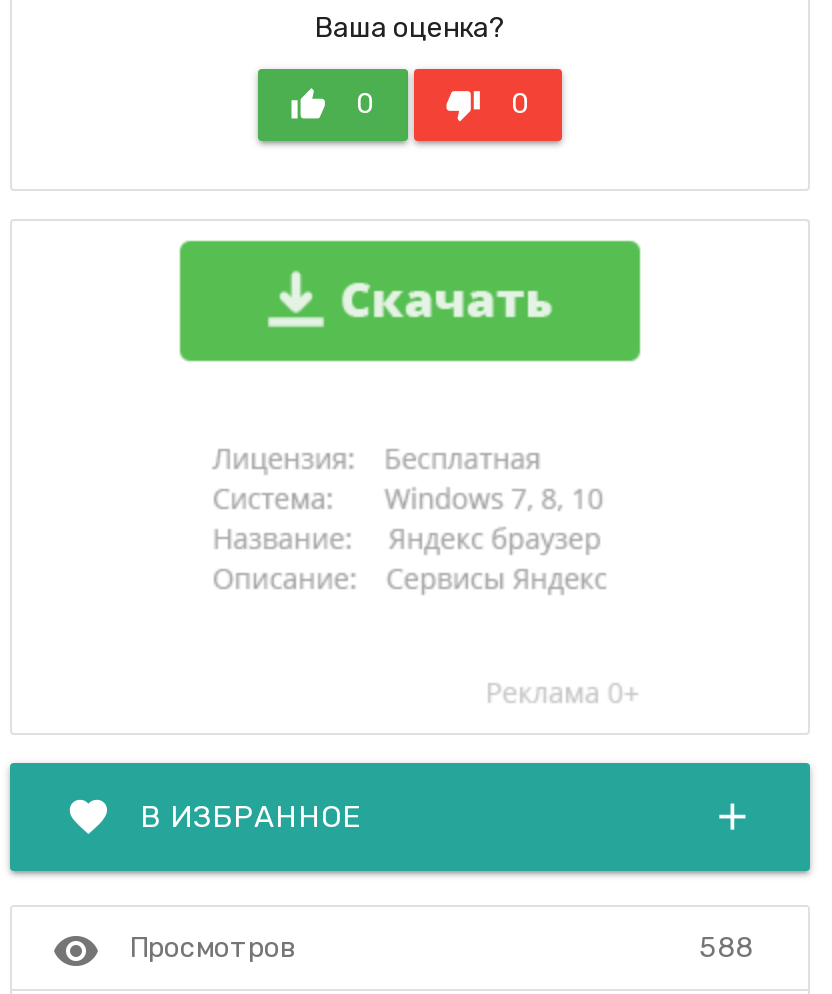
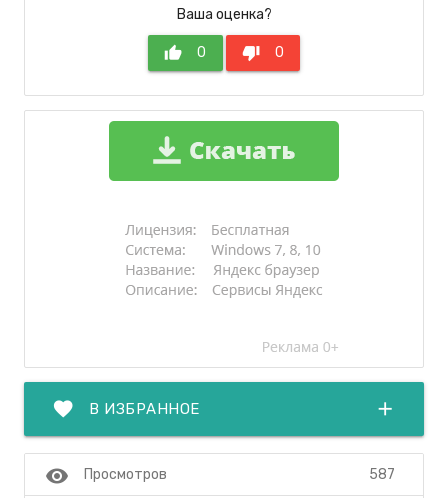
- 588
+ 587
